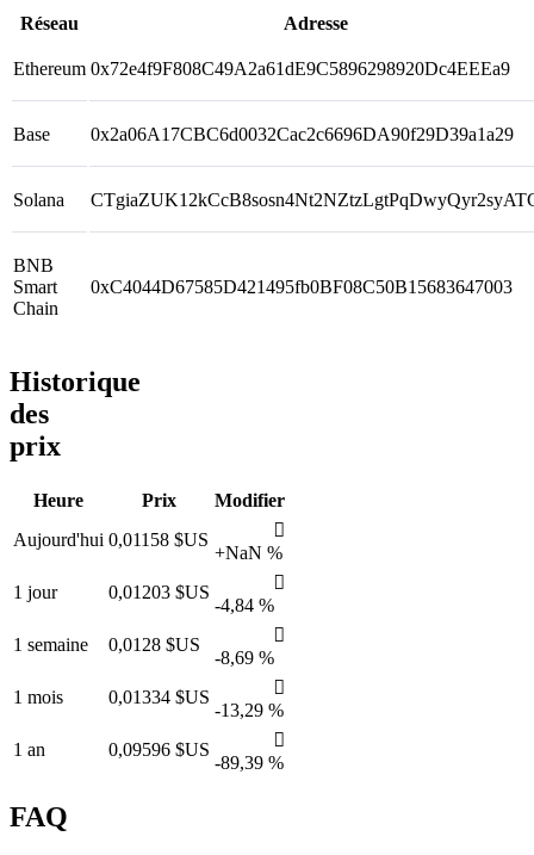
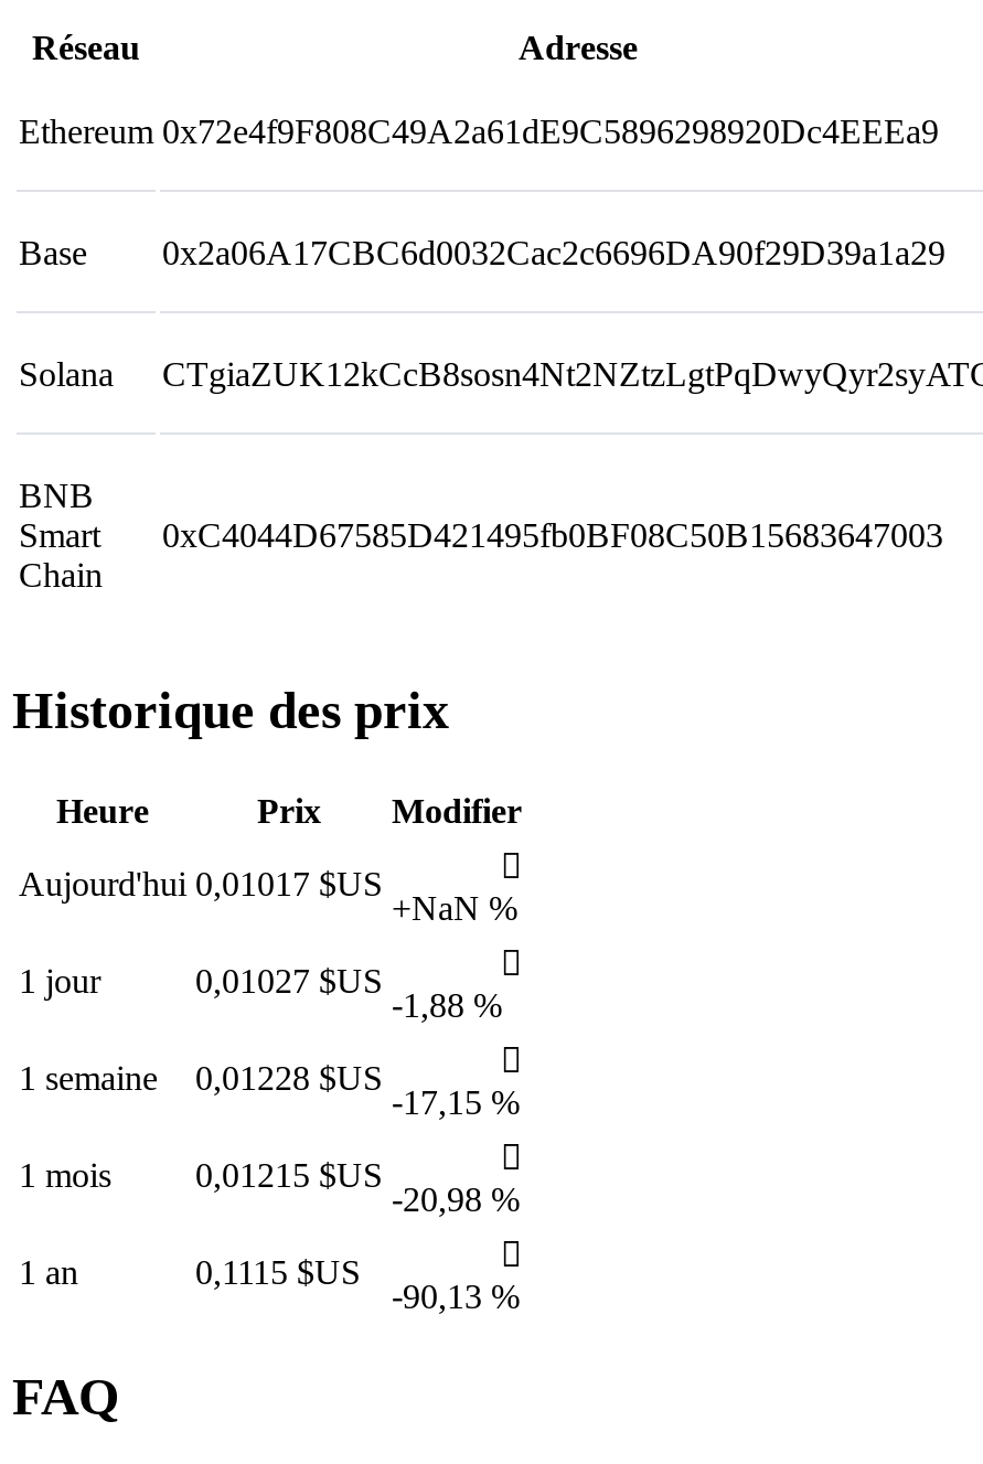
- Aujourd'hui 0,01158 $US
+ Aujourd'hui 0,01017 $US

- 0,01203 $US
+ 0,01027 $US

- -4,84 %
+ -1,88 %

- 1 semaine 0,0128 $US
+ 1 semaine 0,01228 $US

- -8,69 %
+ -17,15 %

- 0,01334 $US
+ 0,01215 $US

- -13,29 %
+ -20,98 %

- 0,09596 $US
+ 0,1115 $US

- -89,39 %
+ -90,13 %
